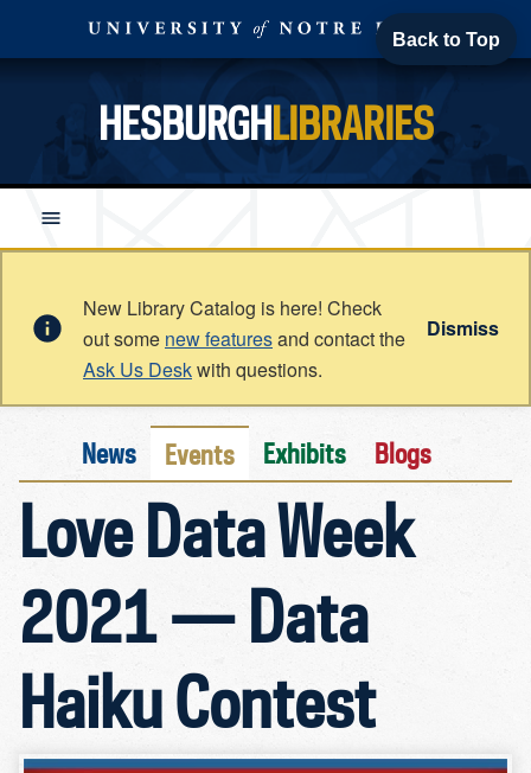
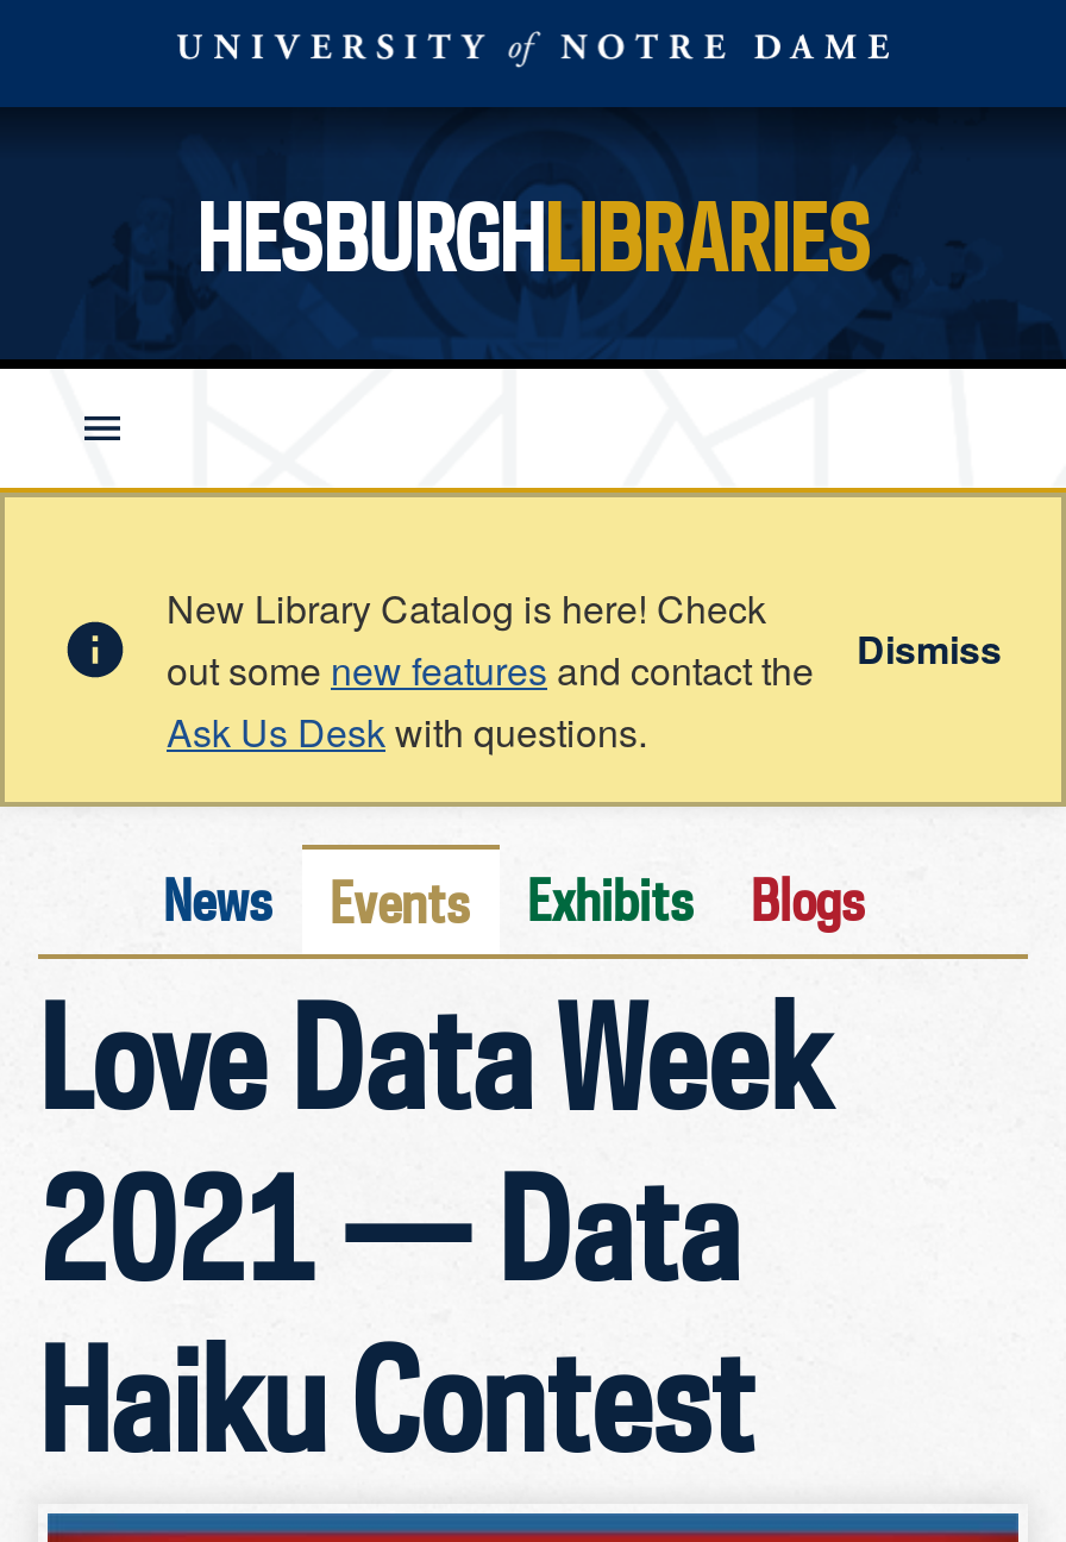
- Back to Top
